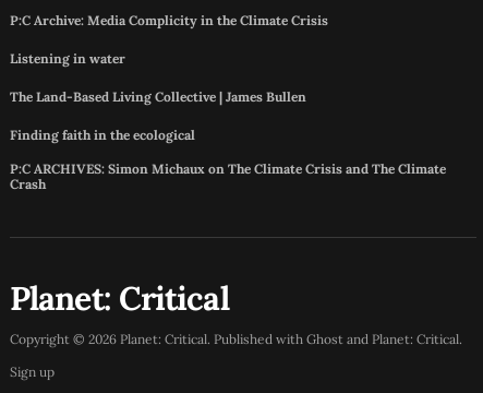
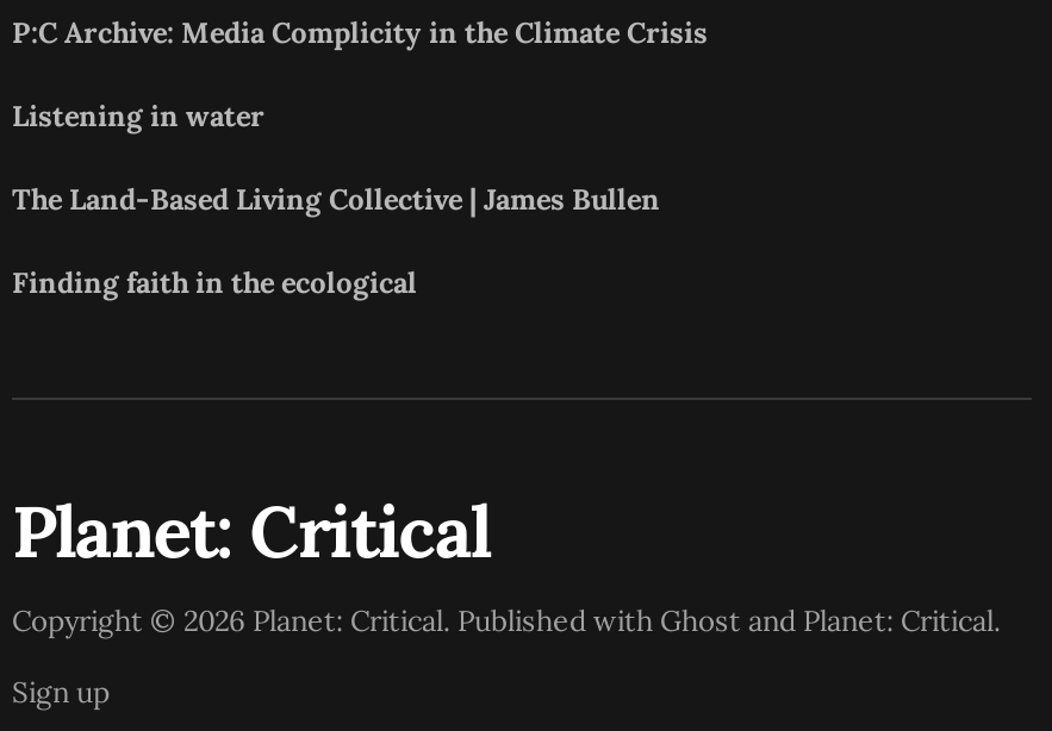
- P:C ARCHIVES: Simon Michaux on The Climate Crisis and The Climate
- Crash
